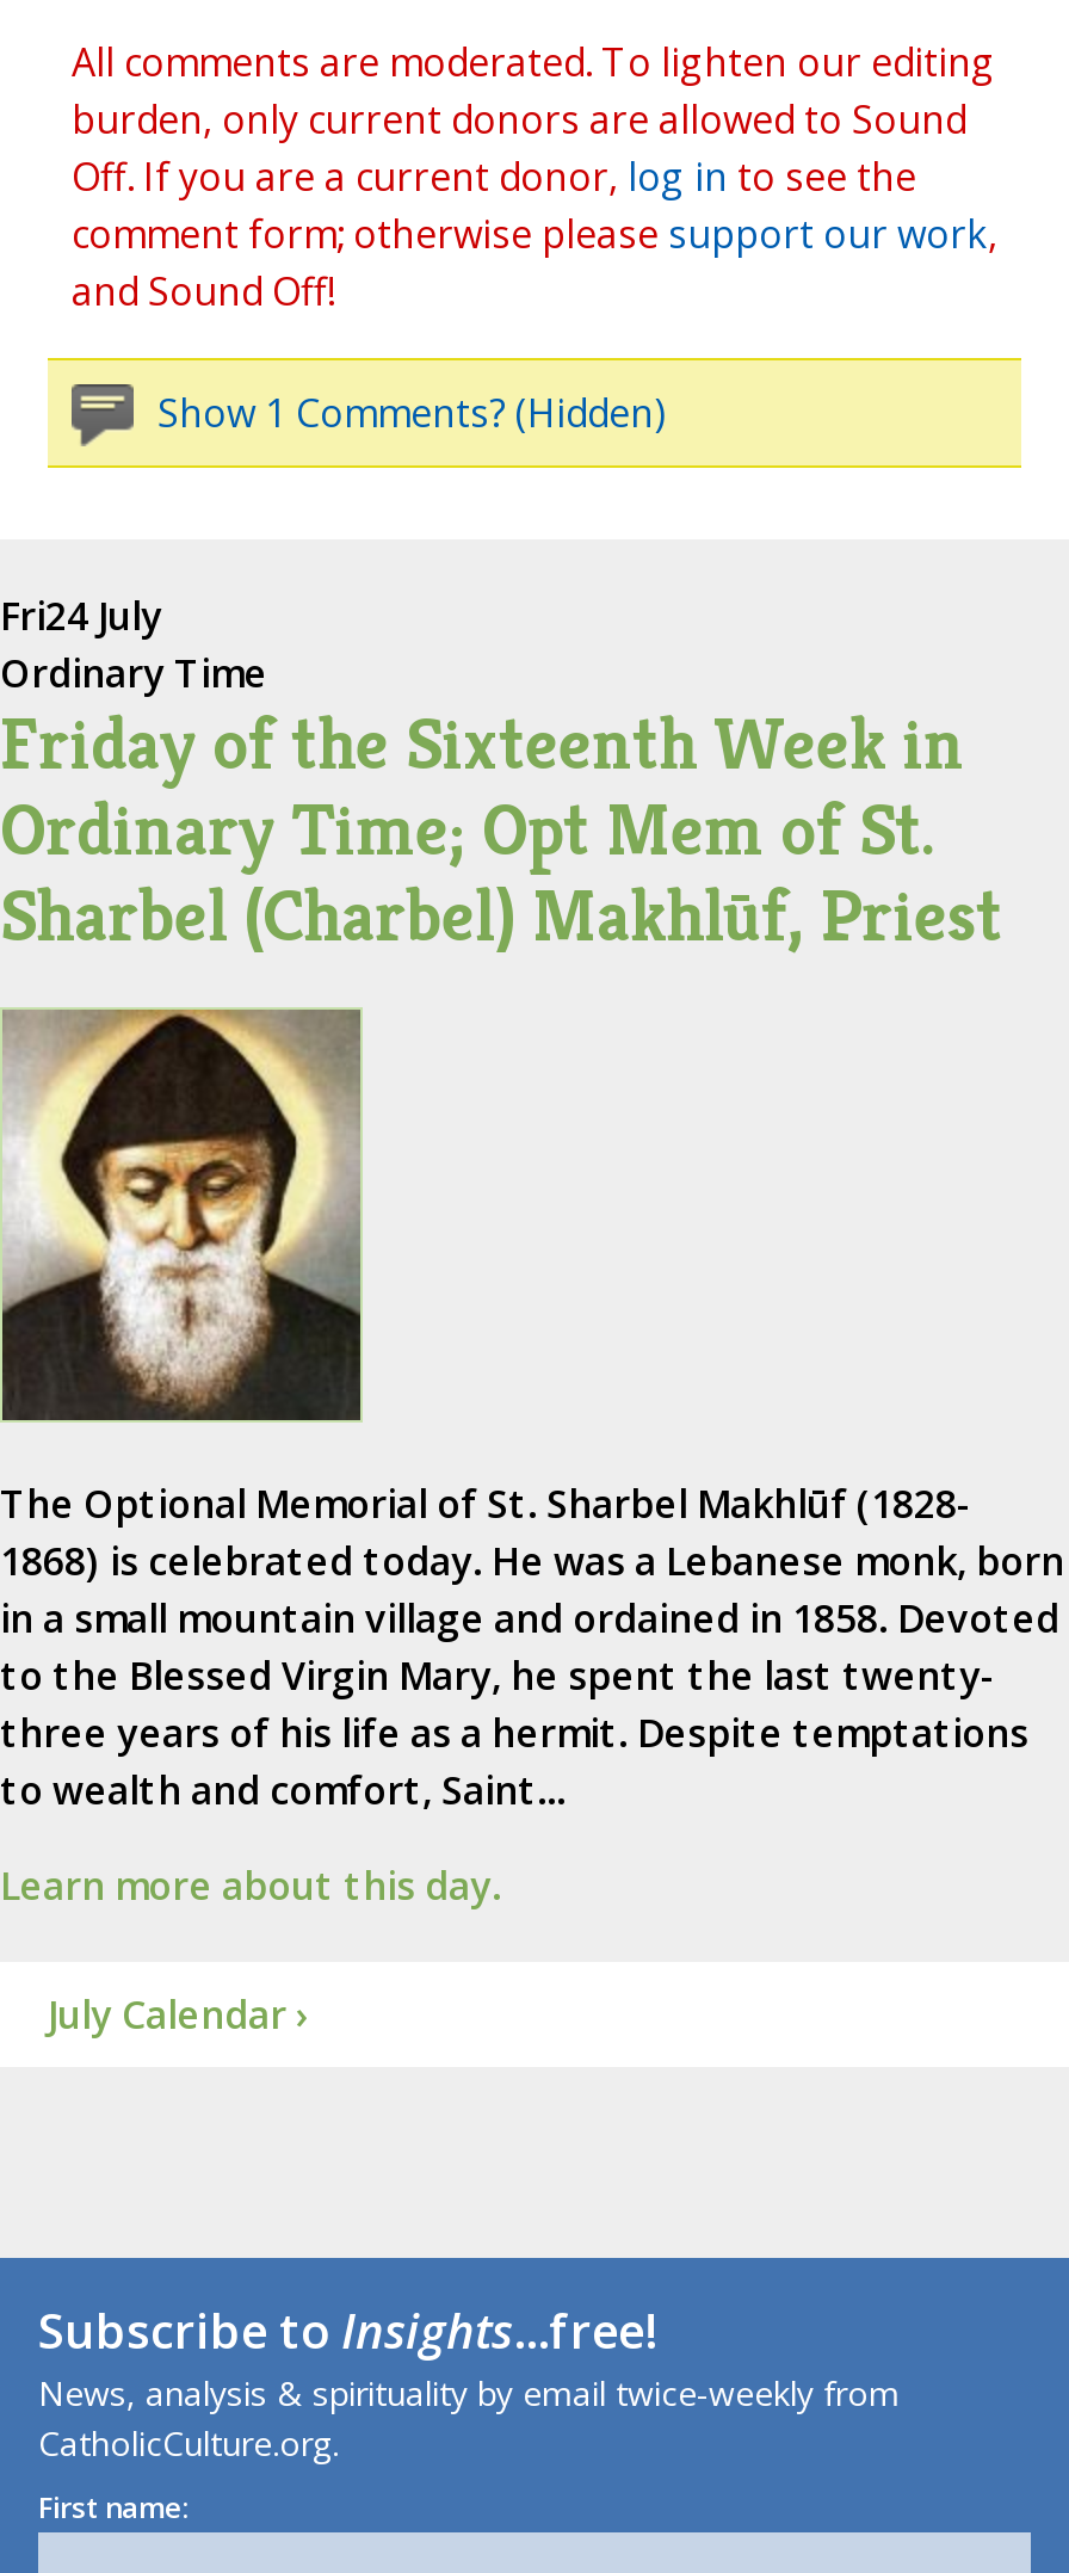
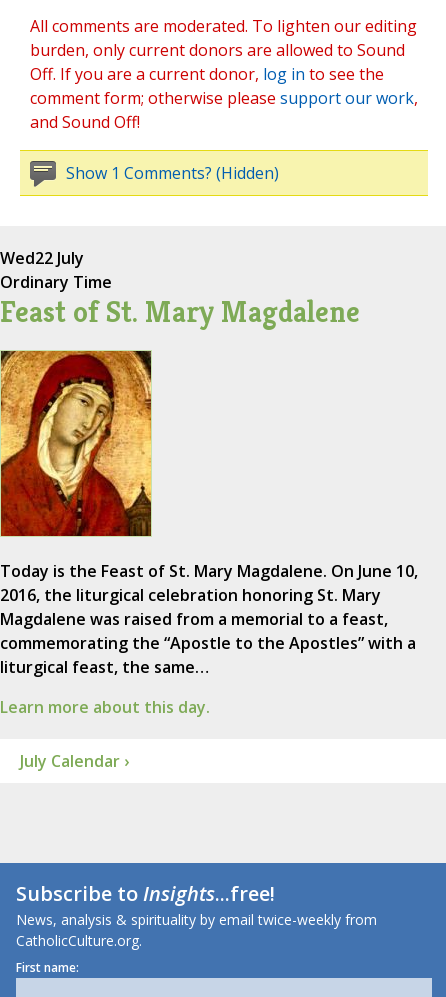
- Fri24 July
+ Wed22 July

- Friday of the Sixteenth Week in
- Ordinary Time; Opt Mem of St.
- Sharbel (Charbel) Makhlūf, Priest
+ Feast of St. Mary Magdalene

- [image]
+ [image]

- The Optional Memorial of St. Sharbel Makhlūf (1828-
- 1868) is celebrated today. He was a Lebanese monk, born
- in a small mountain village and ordained in 1858. Devoted
- to the Blessed Virgin Mary, he spent the last twenty-
- three years of his life as a hermit. Despite temptations
- to wealth and comfort, Saint…
+ Today is the Feast of St. Mary Magdalene. On June 10,
+ 2016, the liturgical celebration honoring St. Mary
+ Magdalene was raised from a memorial to a feast,
+ commemorating the “Apostle to the Apostles” with a
+ liturgical feast, the same…
